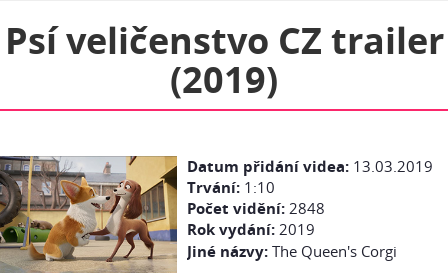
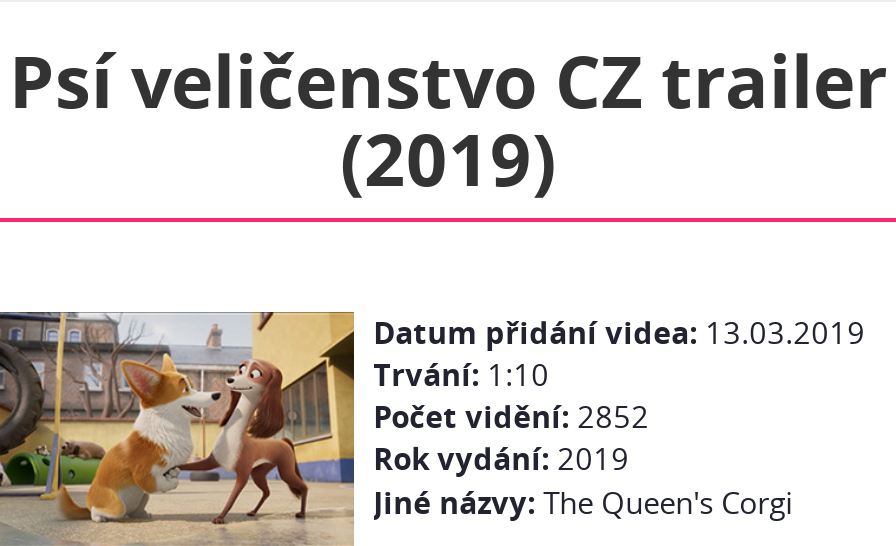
- Počet vidění: 2848
+ Počet vidění: 2852
